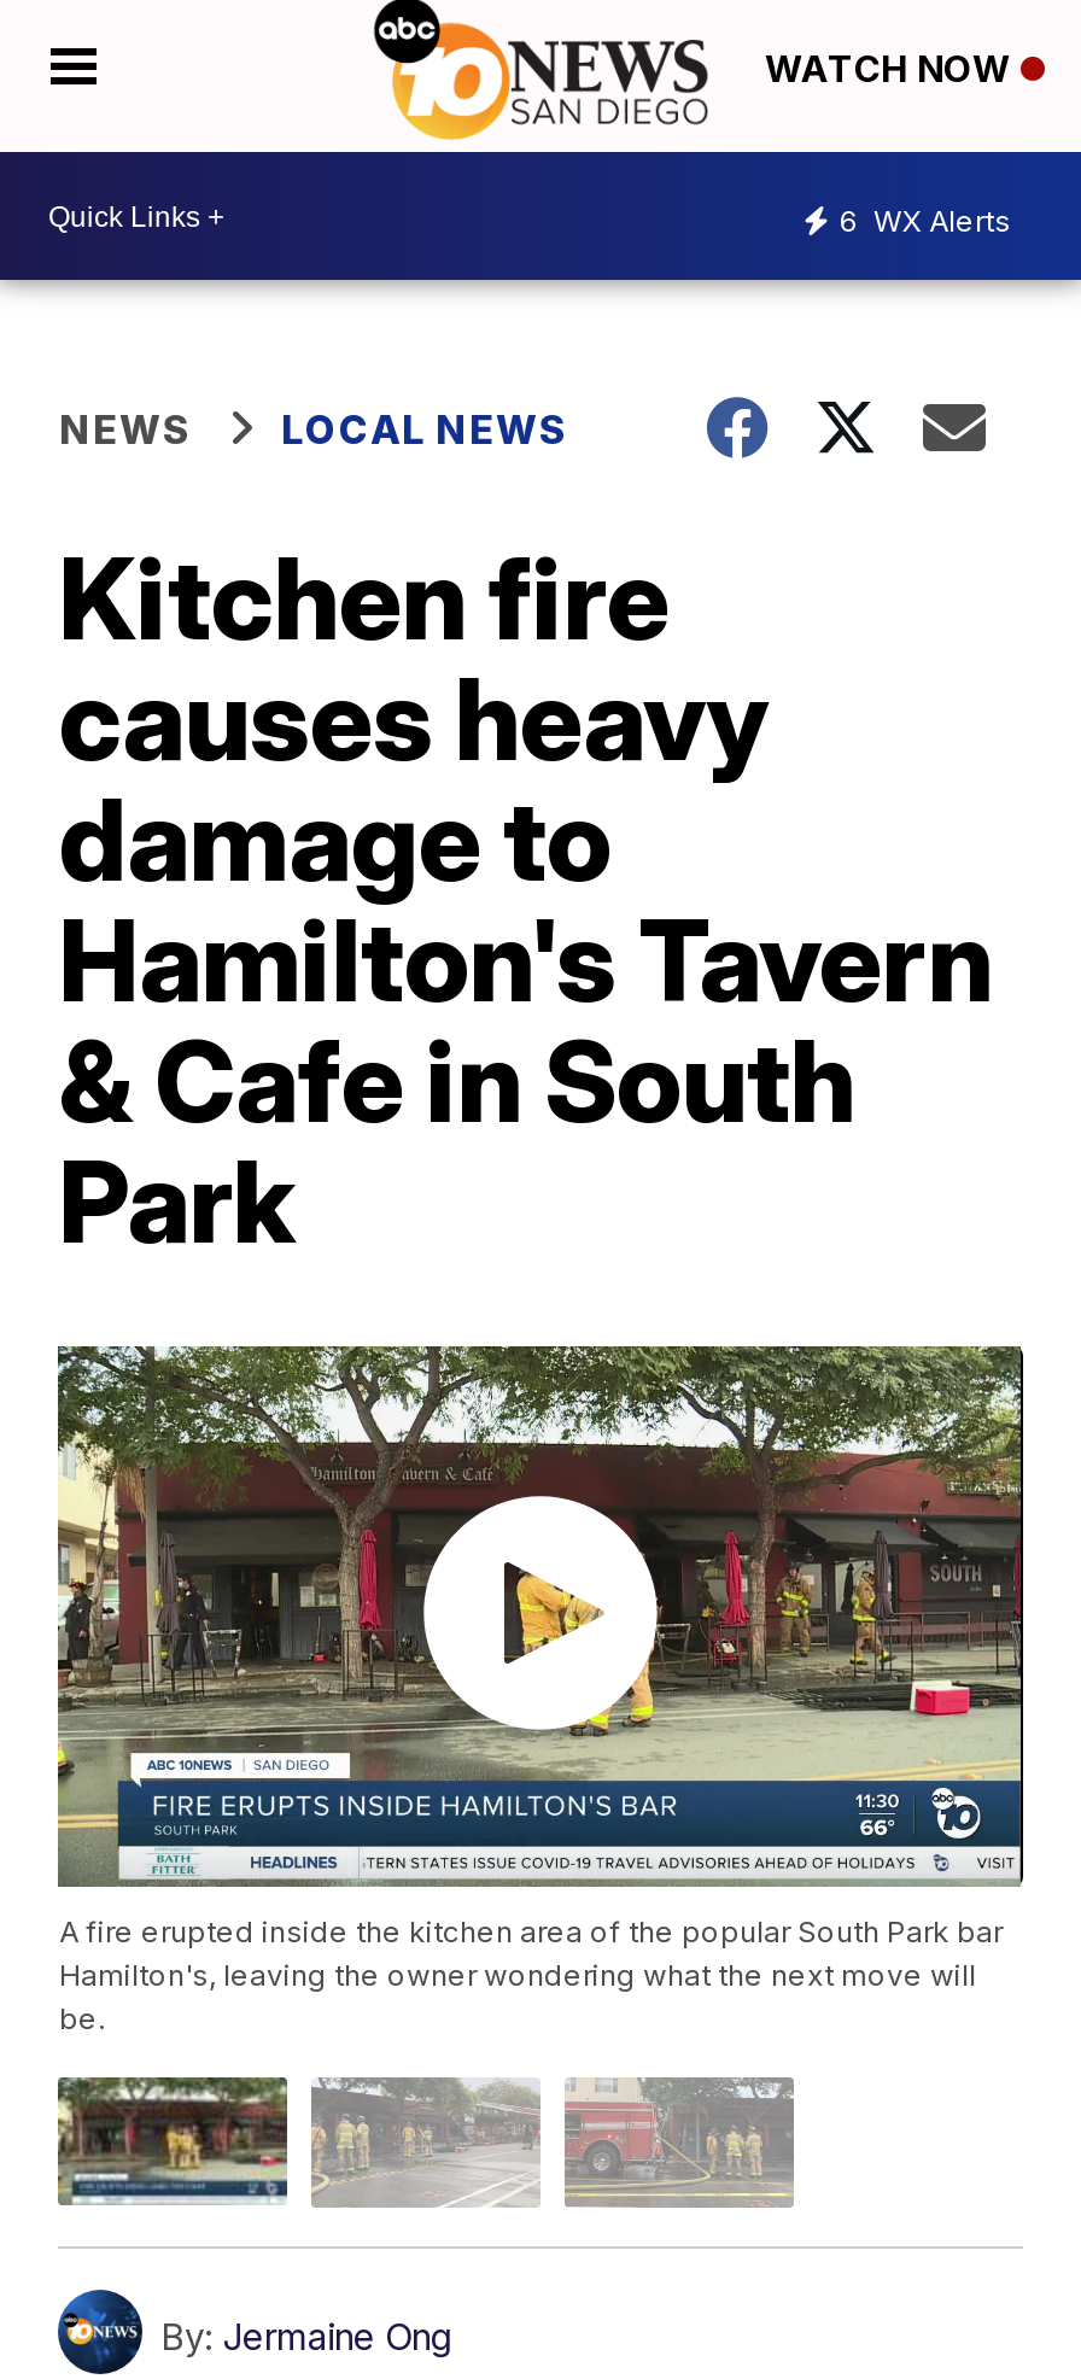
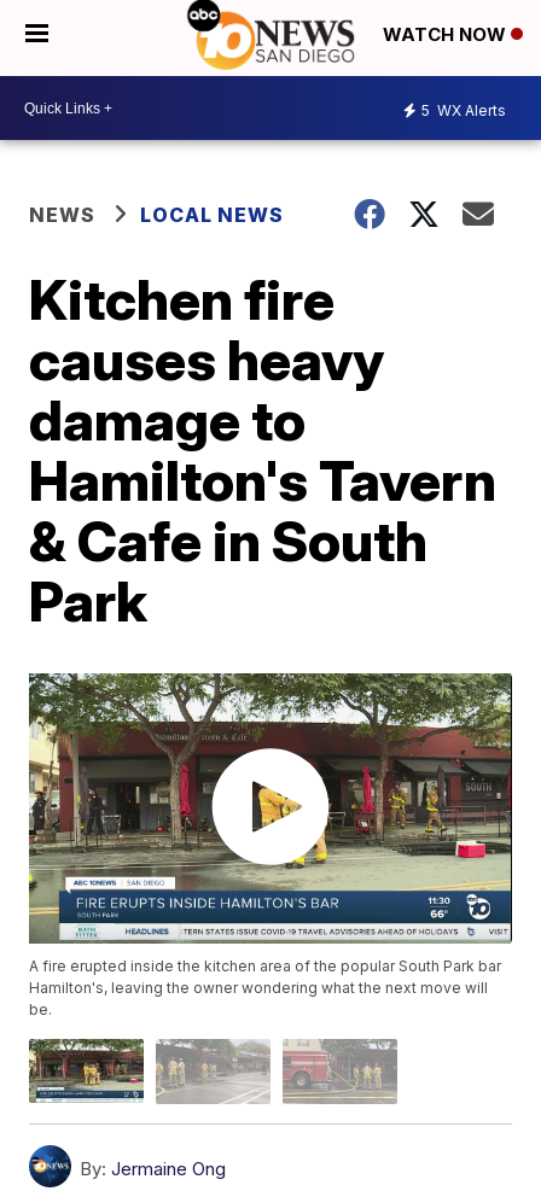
- 6 WX Alerts
+ 5 WX Alerts
